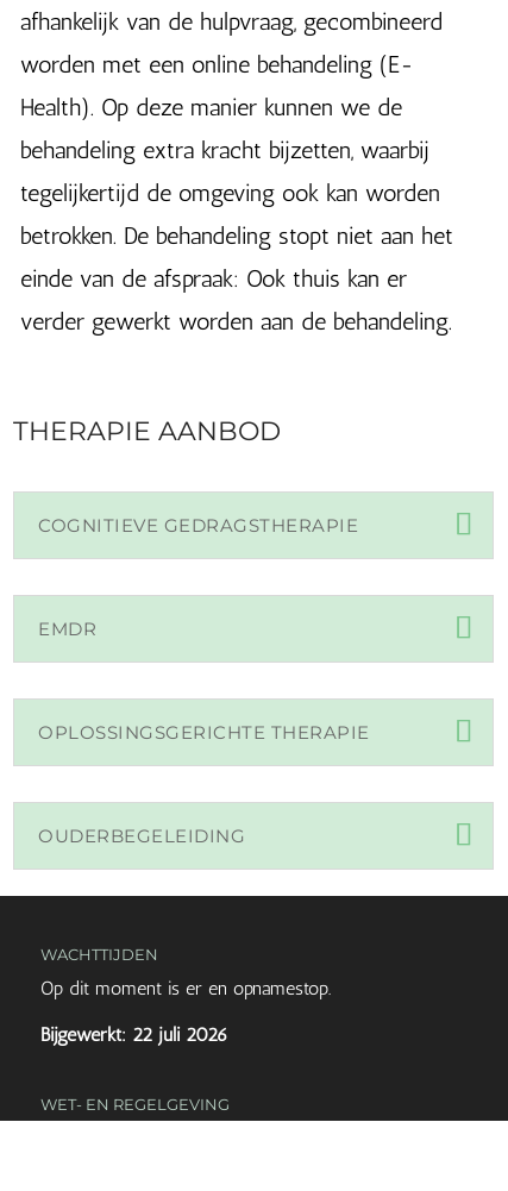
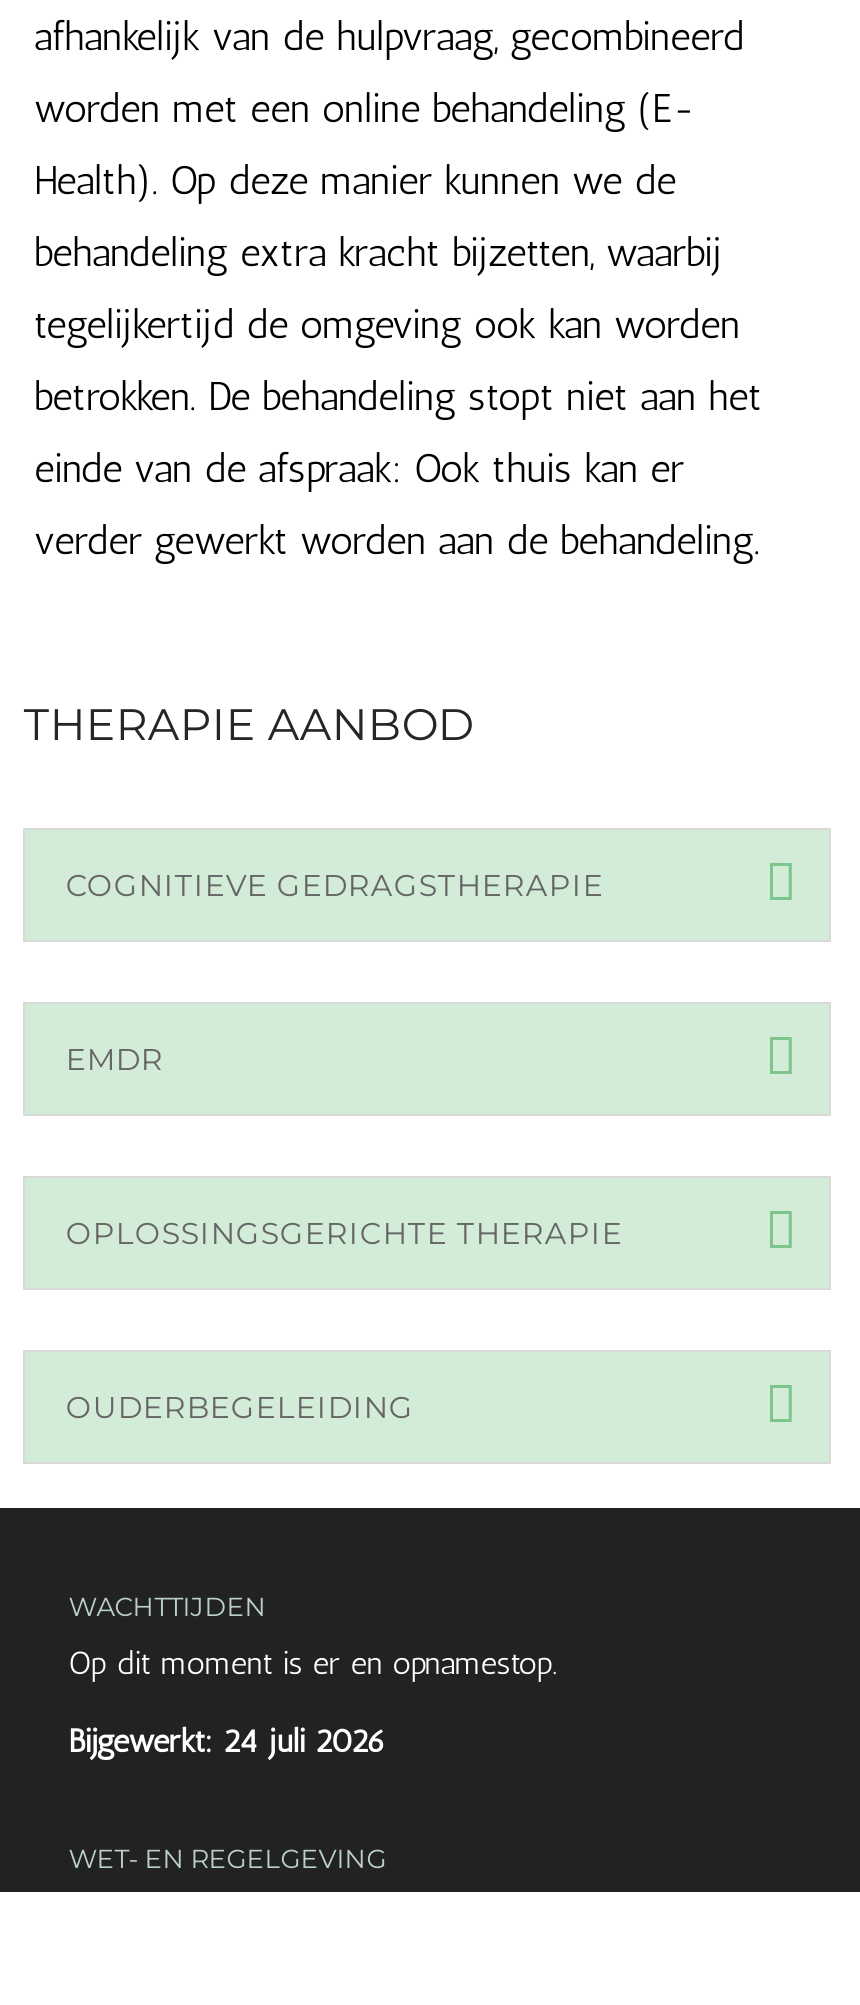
- Bijgewerkt: 22 juli 2026
+ Bijgewerkt: 24 juli 2026
